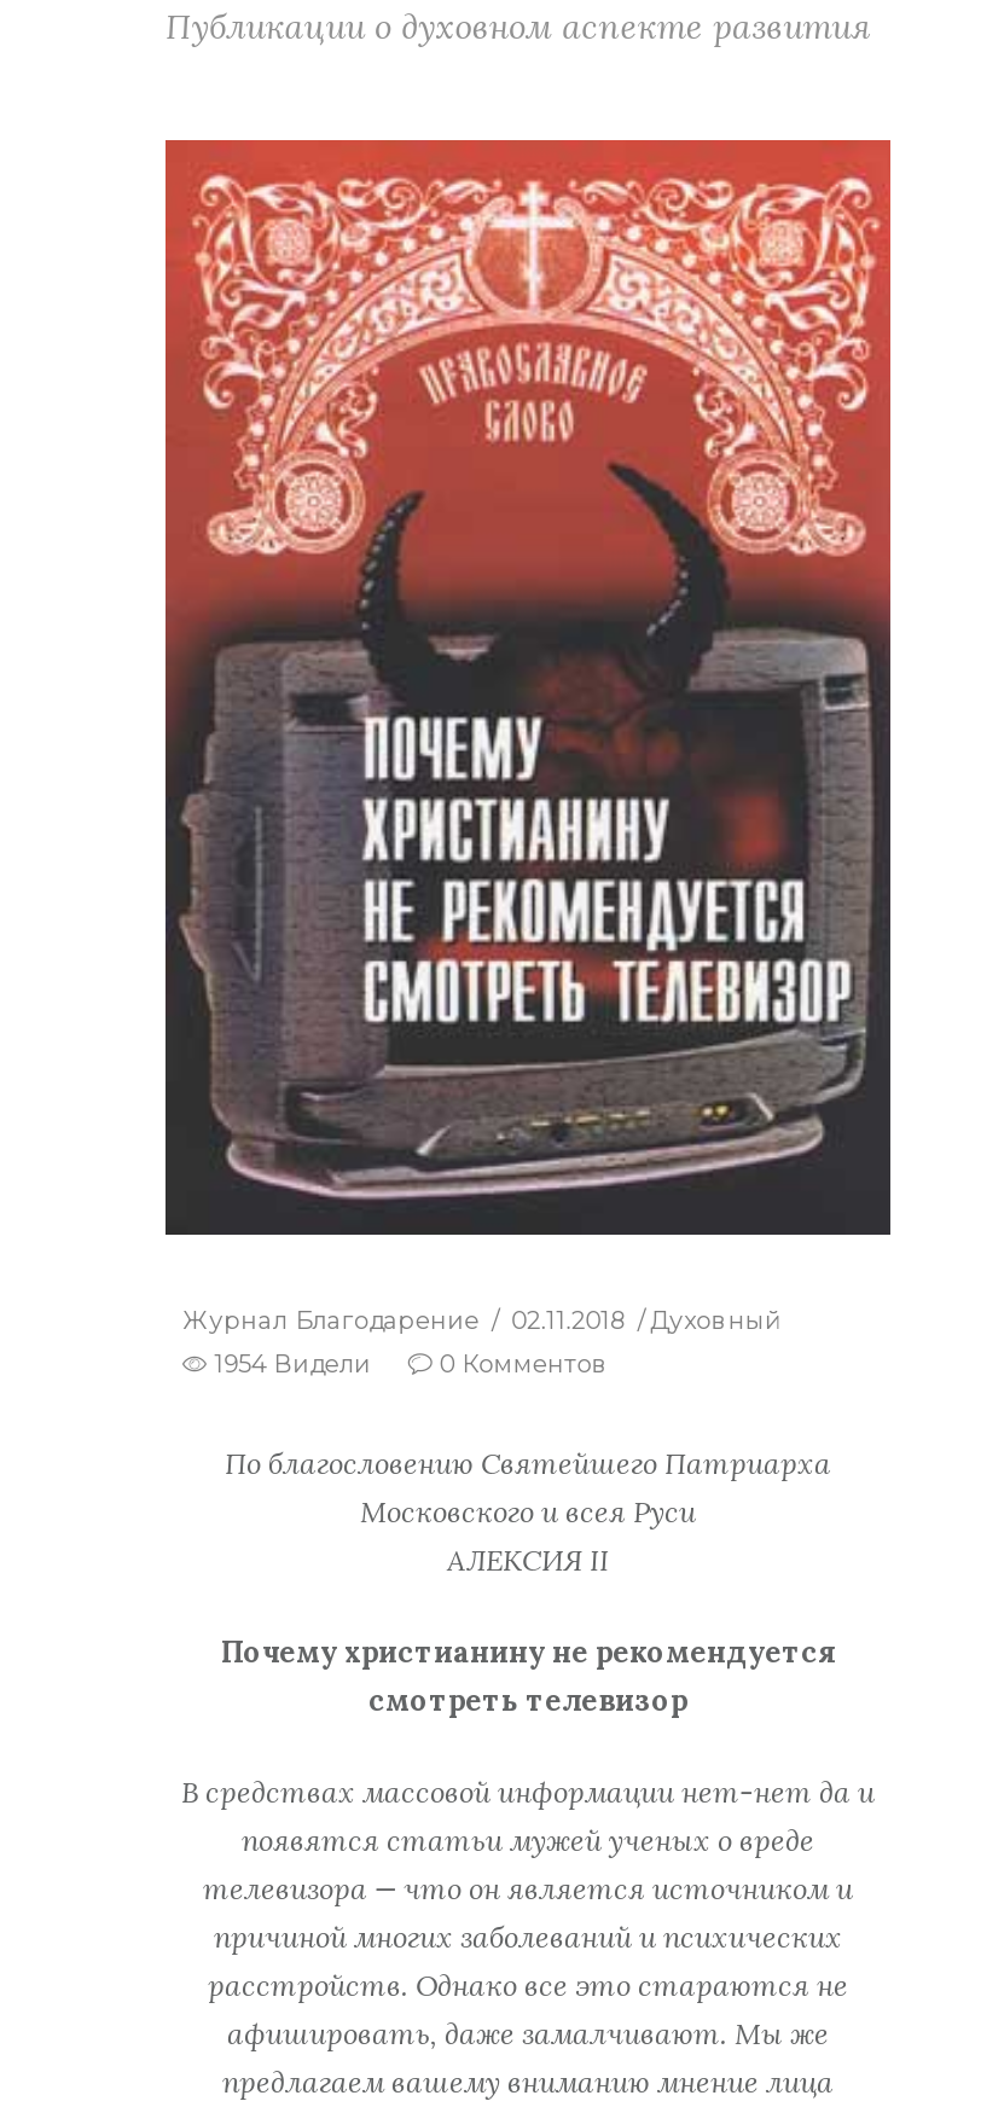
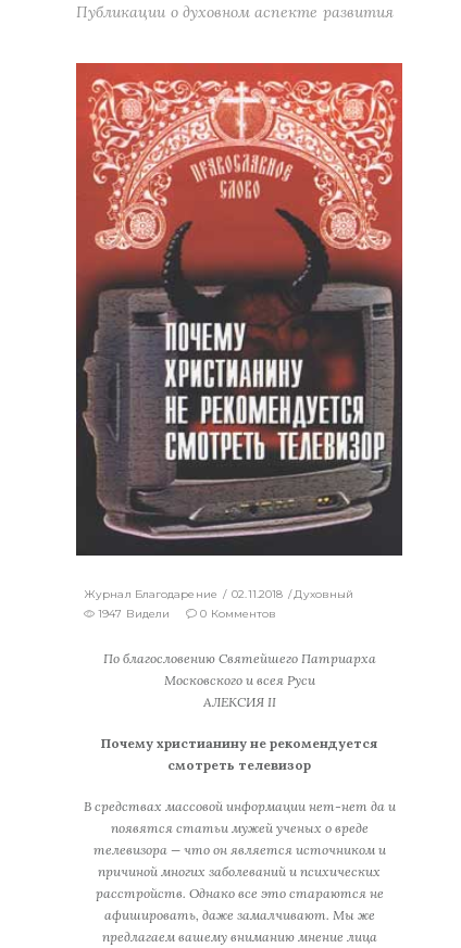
- 1954 Видели
+ 1947 Видели
